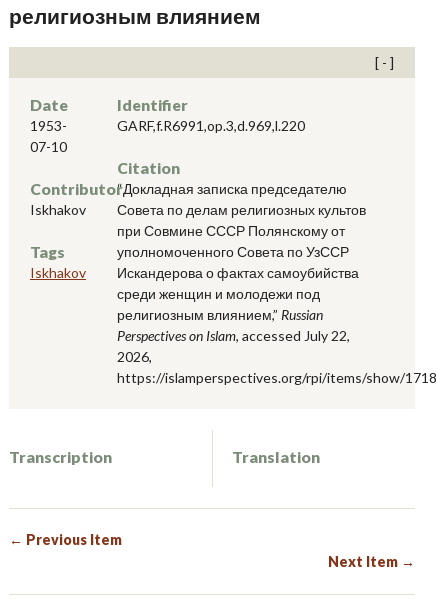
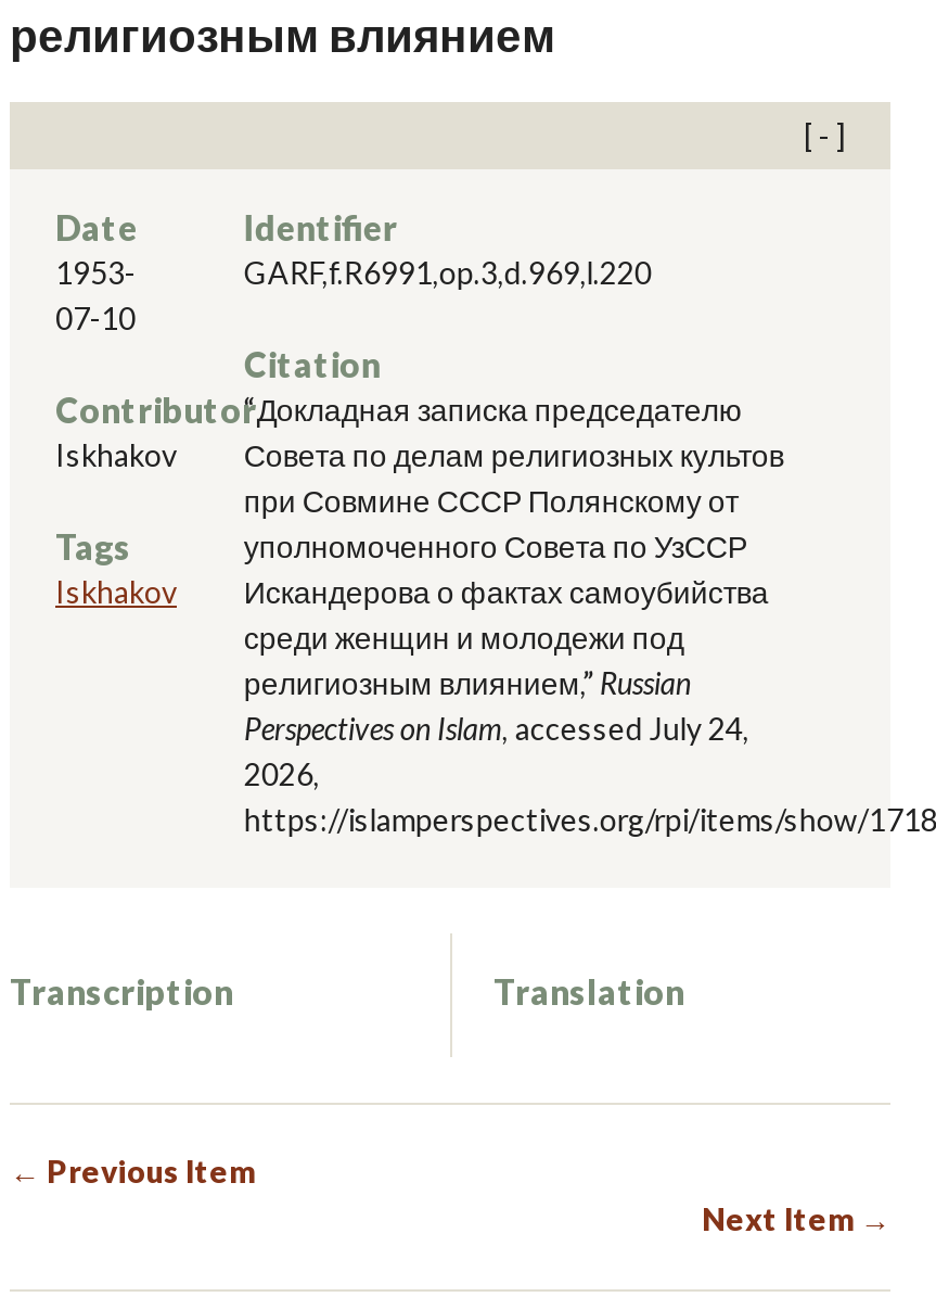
- Perspectives on Islam, accessed July 22,
+ Perspectives on Islam, accessed July 24,
